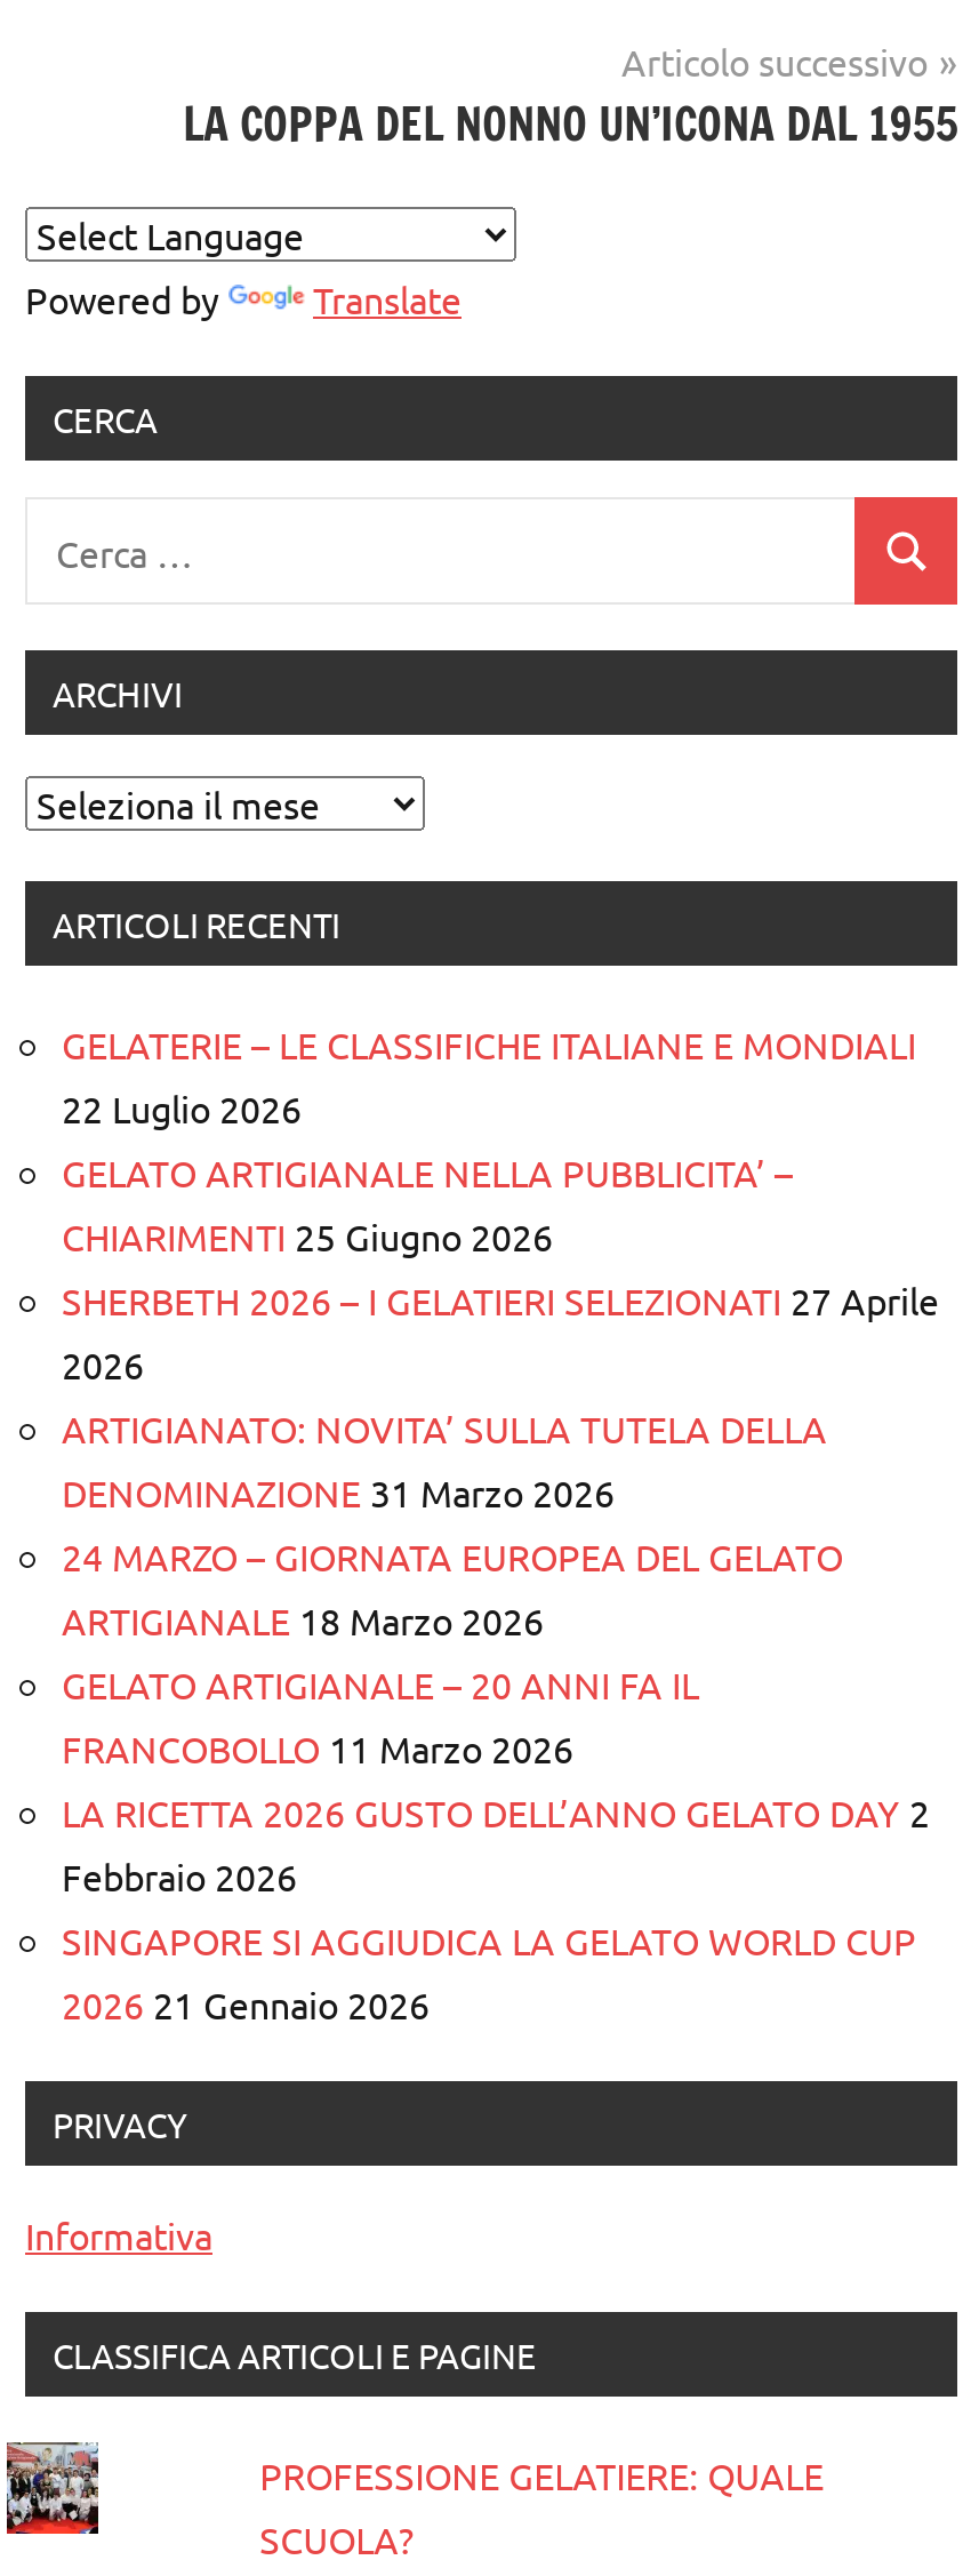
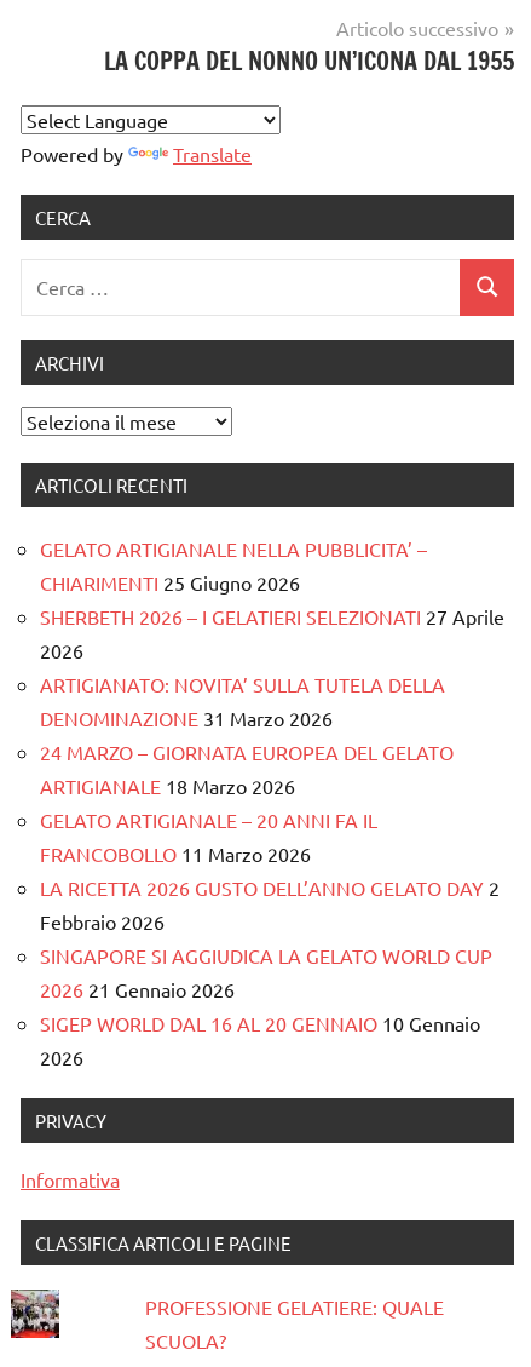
- GELATERIE – LE CLASSIFICHE ITALIANE E MONDIALI
- 22 Luglio 2026

moved up: GELATO ARTIGIANALE NELLA PUBBLICITA’ – | CHIARIMENTI 25 Giugno 2026 | SHERBETH 2026 – I GELATIERI SELEZIONATI 27 Aprile | ... | SINGAPORE SI AGGIUDICA LA GELATO WORLD CUP | 2026 21 Gennaio 2026

+ SIGEP WORLD DAL 16 AL 20 GENNAIO 10 Gennaio
+ 2026
